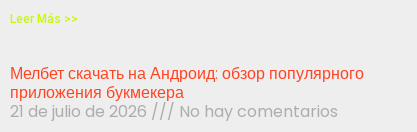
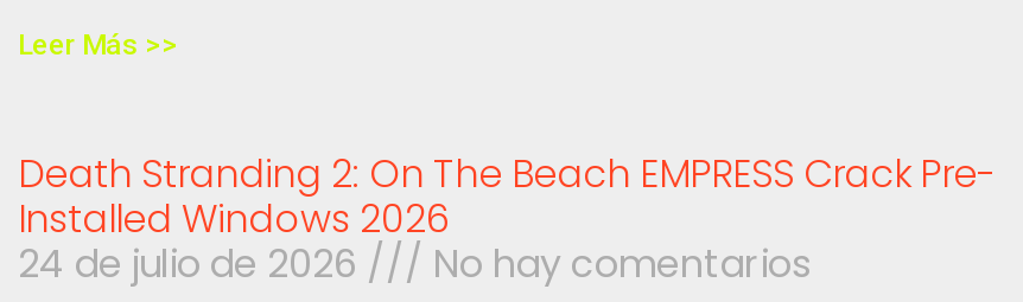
- Мелбет скачать на Андроид: обзор популярного
- приложения букмекера
- 21 de julio de 2026
+ Death Stranding 2: On The Beach EMPRESS Crack Pre-
+ Installed Windows 2026
+ 24 de julio de 2026
